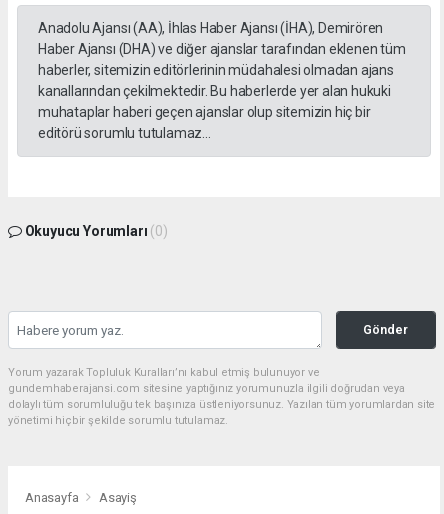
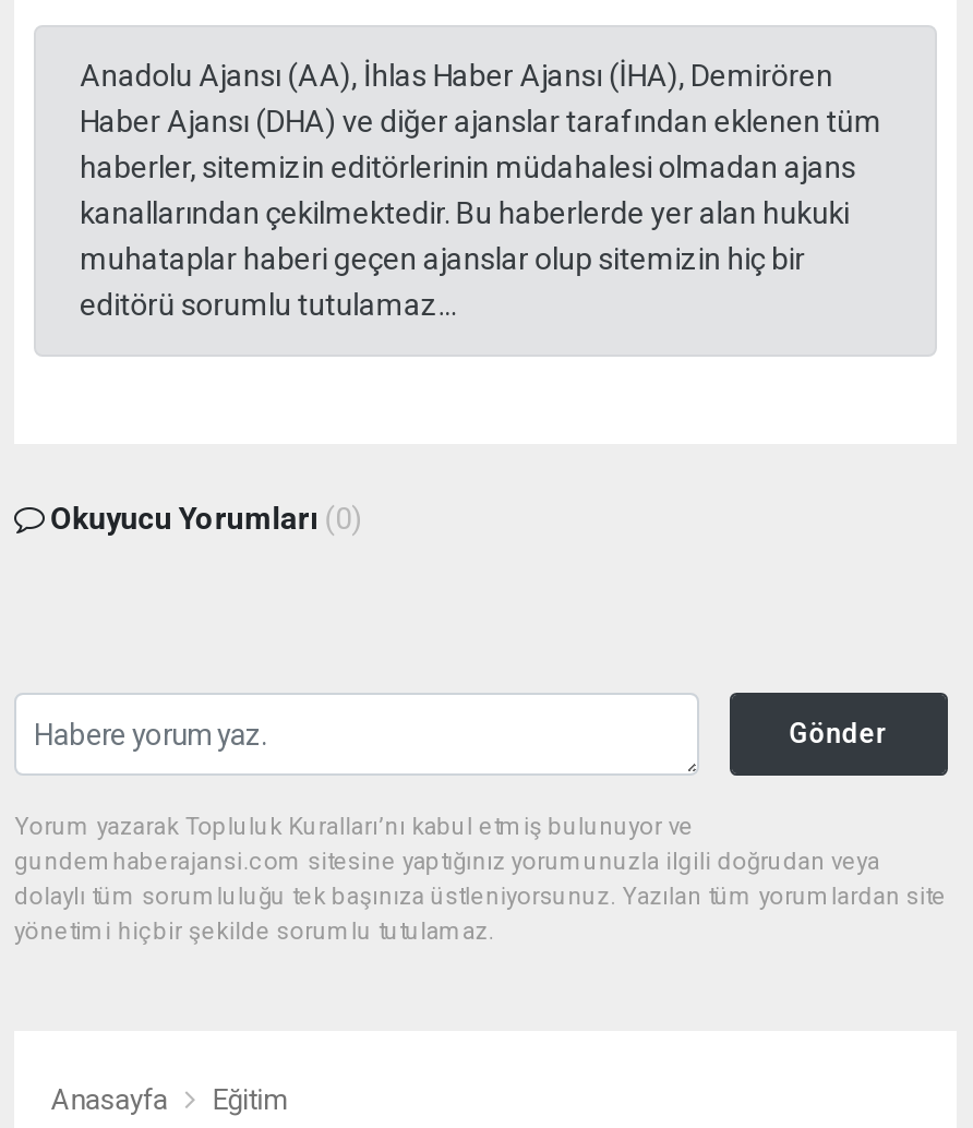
- Asayiş
+ Eğitim
